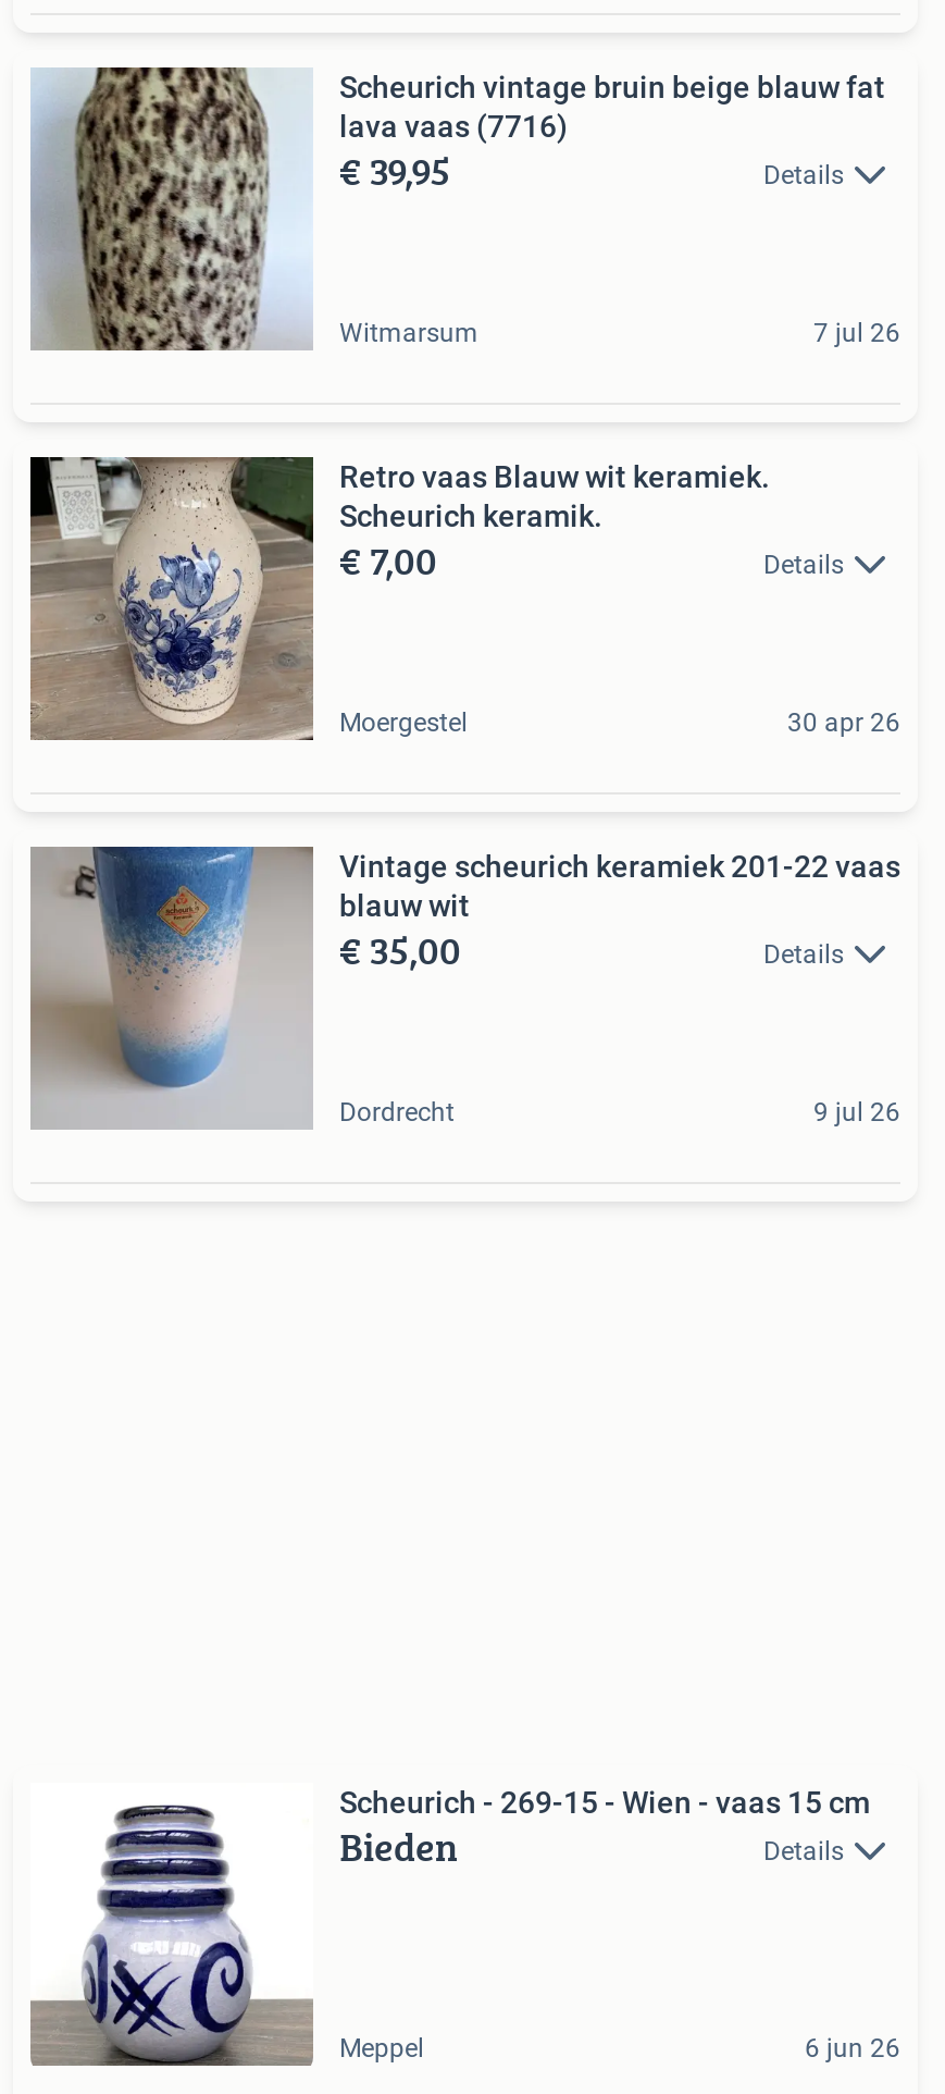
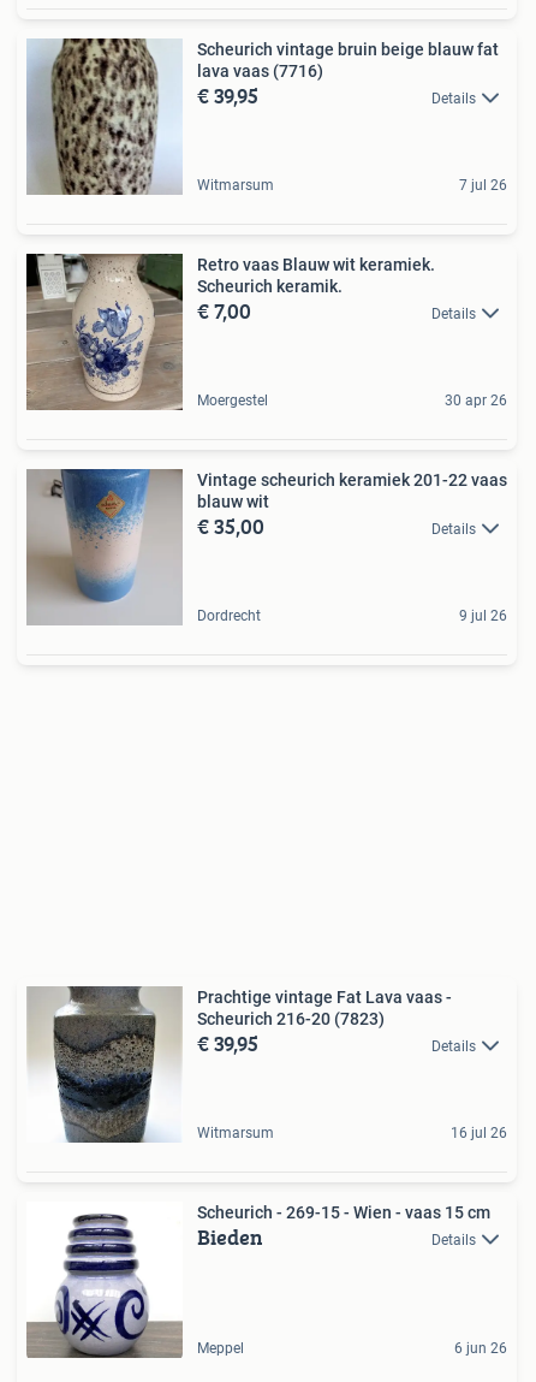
+ [image]
+ Prachtige vintage Fat Lava vaas -
+ Scheurich 216-20 (7823)
+ € 39,95
+ Details

+ Witmarsum
+ 16 jul 26
